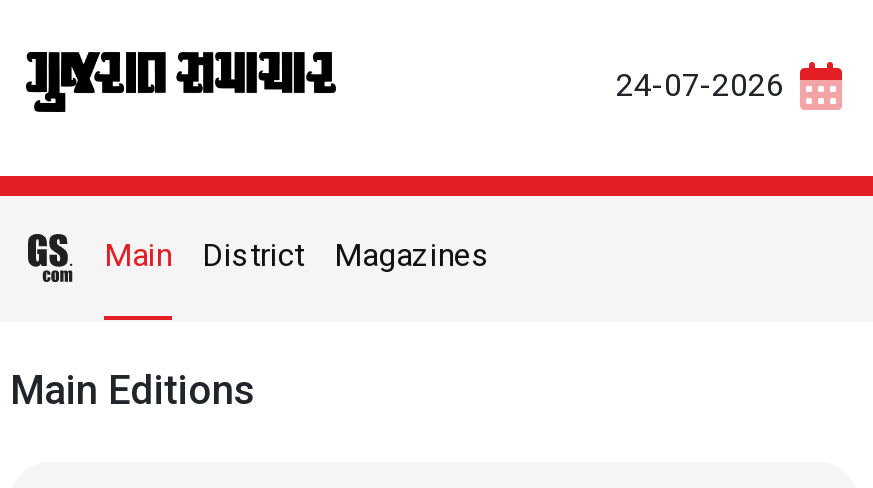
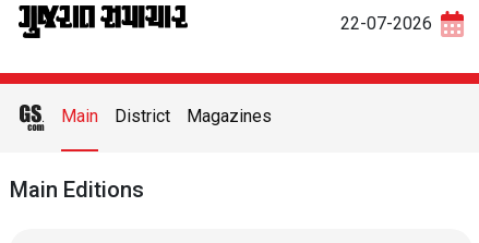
- 24-07-2026
+ 22-07-2026
